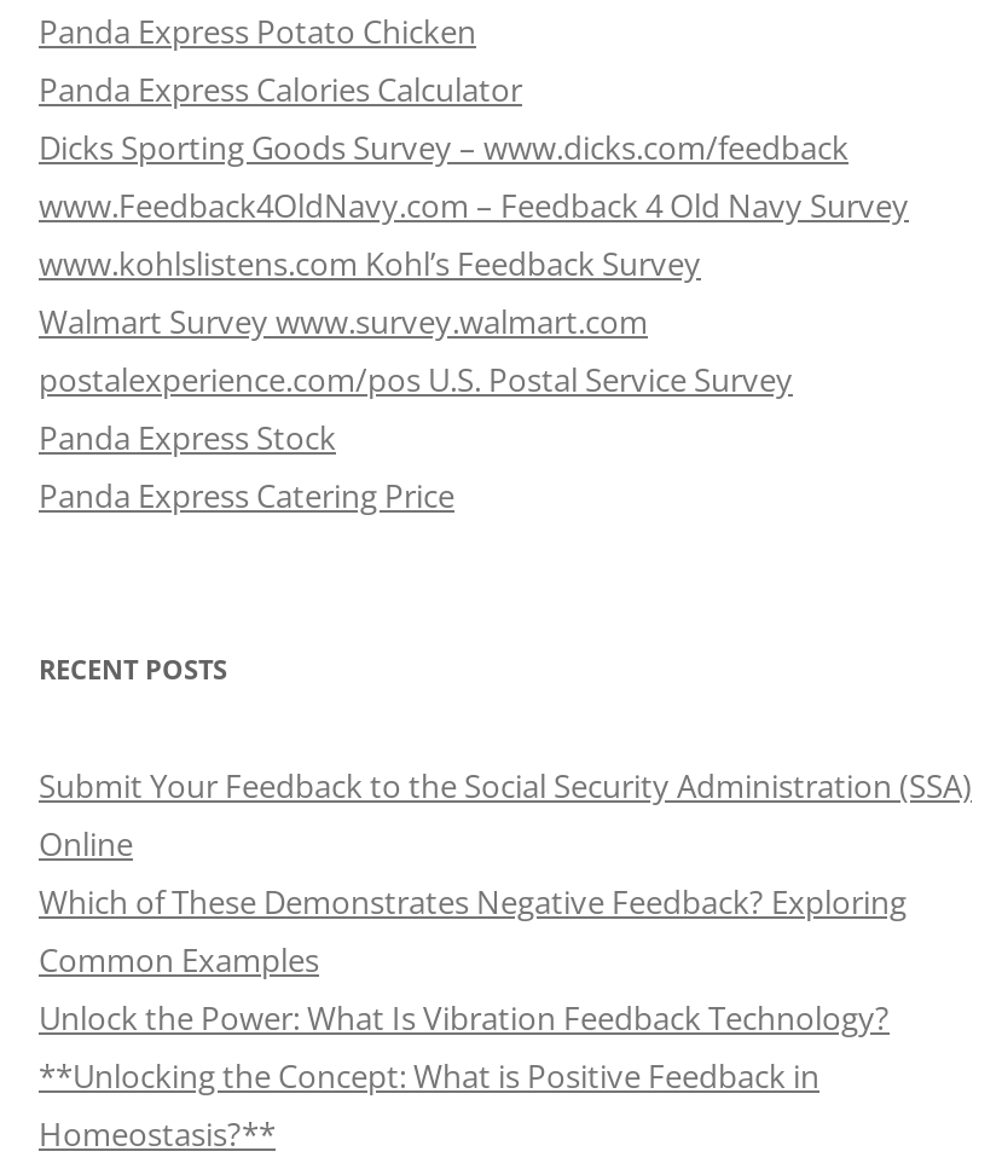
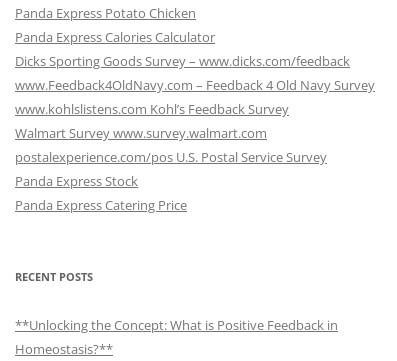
- Submit Your Feedback to the Social Security Administration (SSA)
- Online
- Which of These Demonstrates Negative Feedback? Exploring
- Common Examples
- Unlock the Power: What Is Vibration Feedback Technology?
